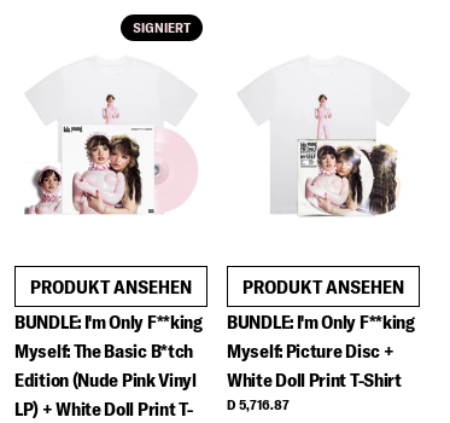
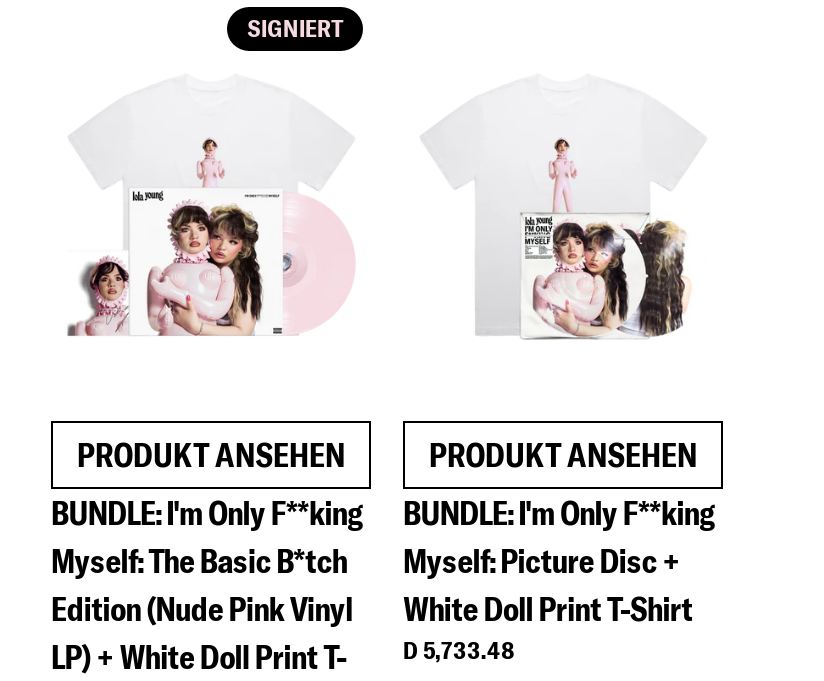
- LP) + White Doll Print T- D 5,716.87
+ LP) + White Doll Print T- D 5,733.48
